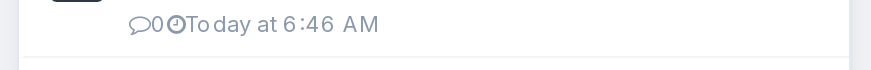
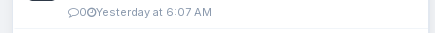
- Today at 6:46 AM
+ Yesterday at 6:07 AM
